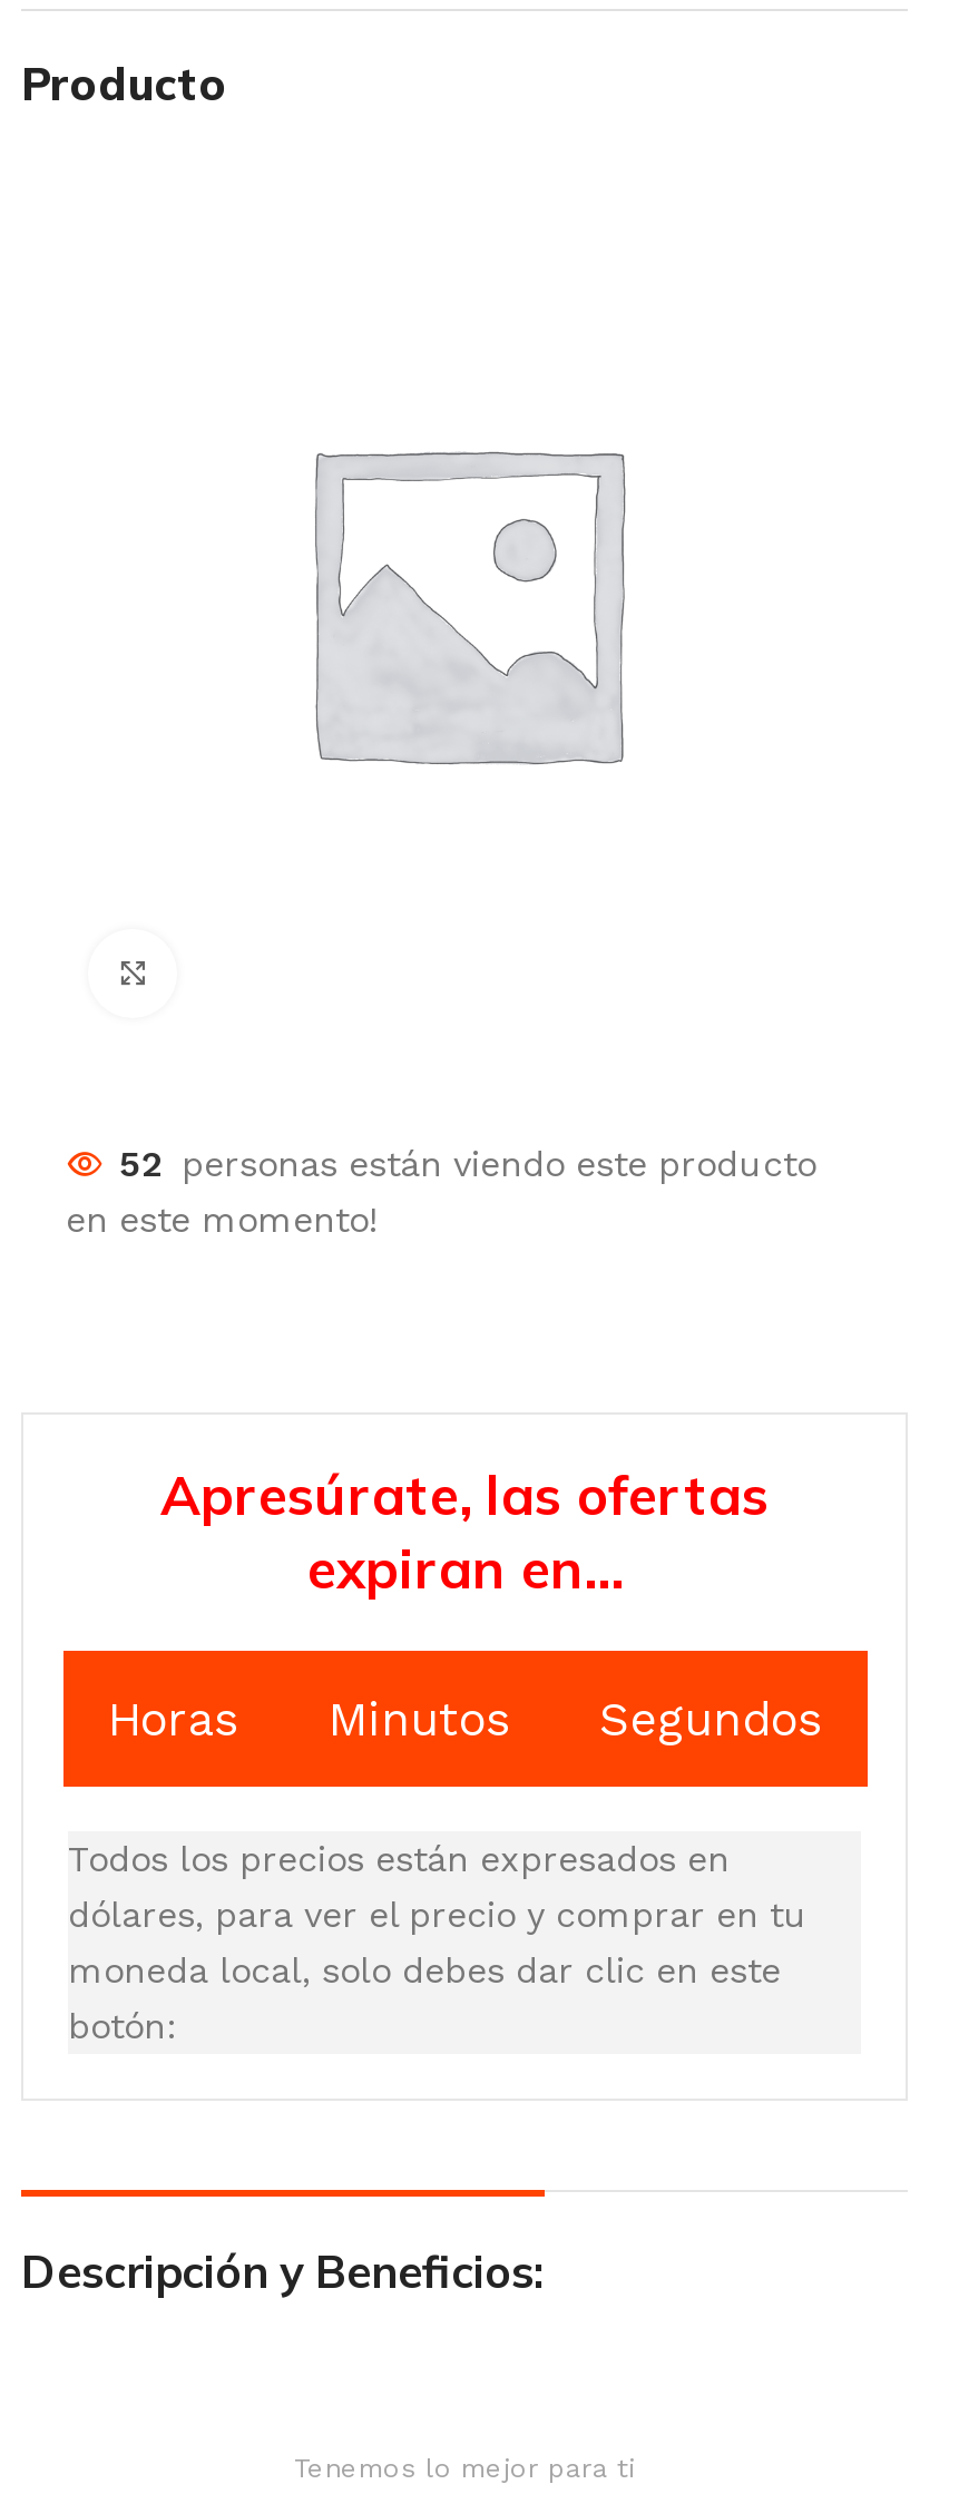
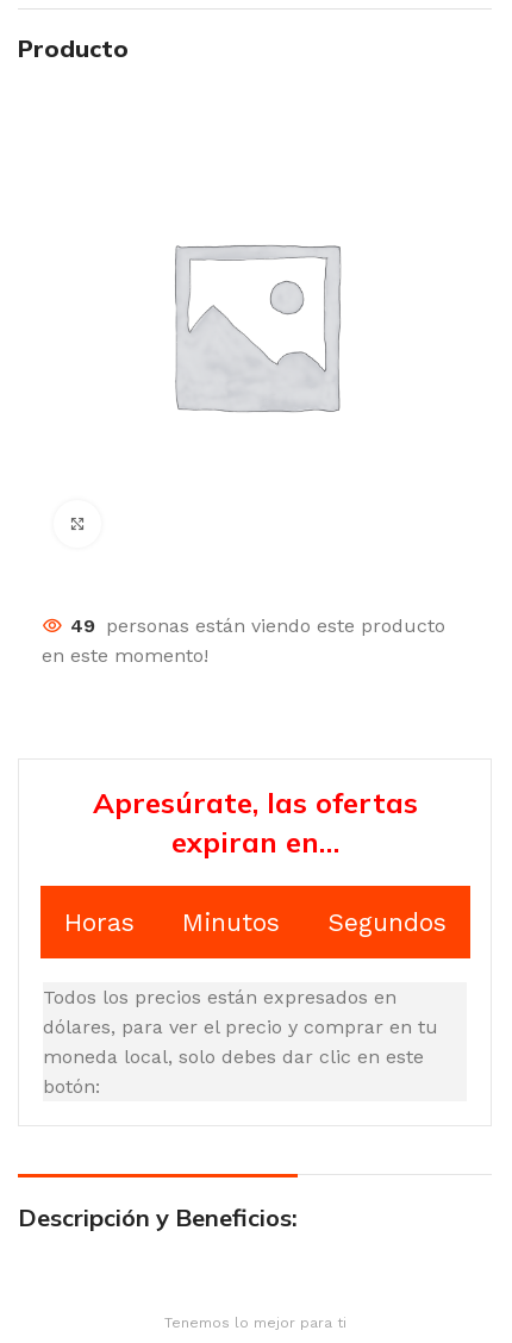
- 52 personas están viendo este producto
+ 49 personas están viendo este producto
